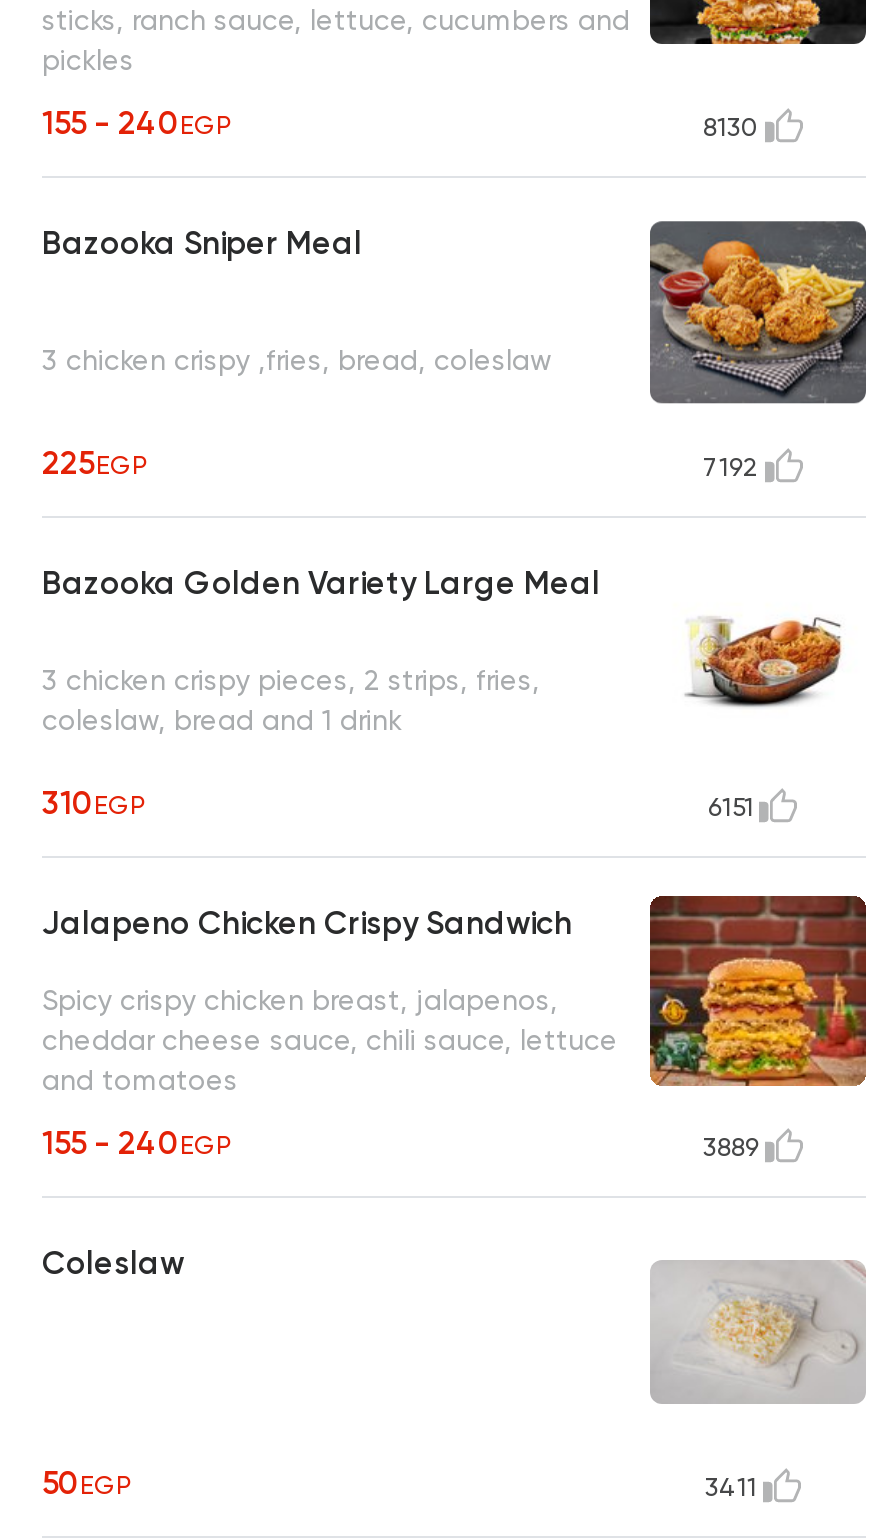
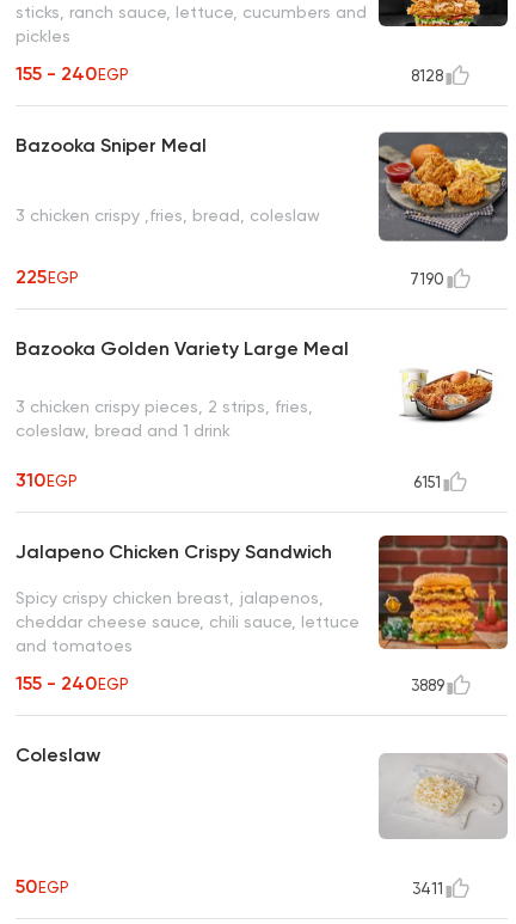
- 8130
+ 8128

- 7192
+ 7190
